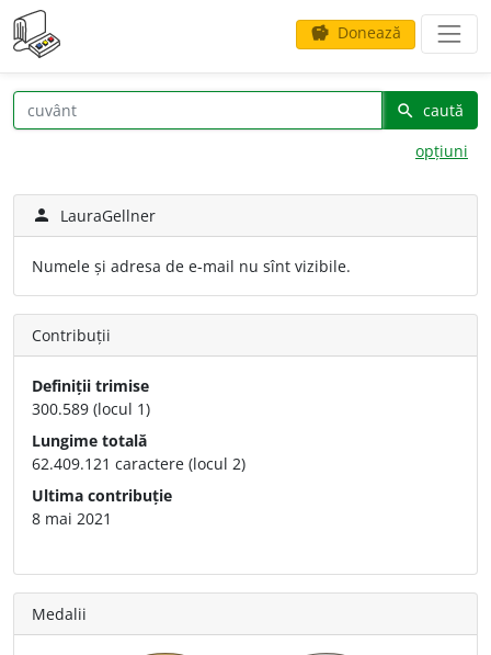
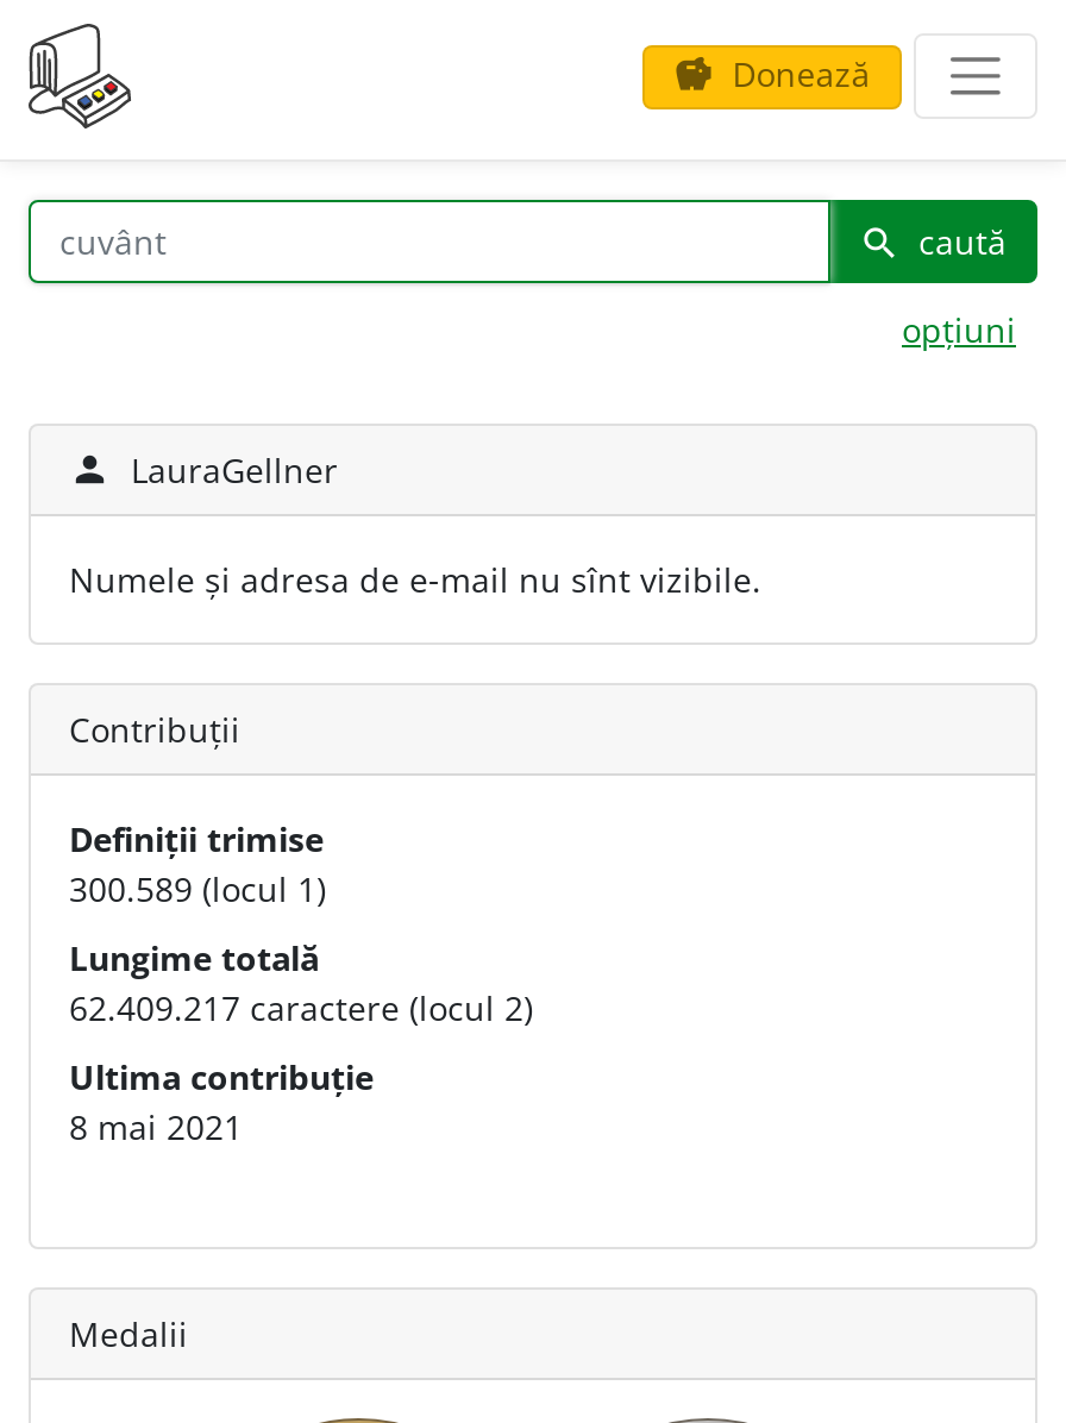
- 62.409.121 caractere (locul 2)
+ 62.409.217 caractere (locul 2)
